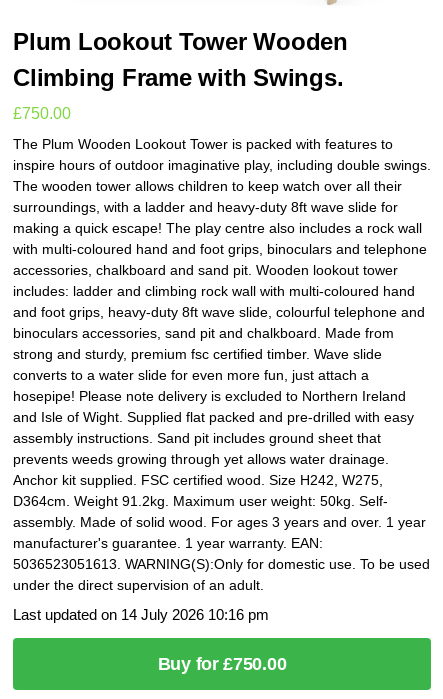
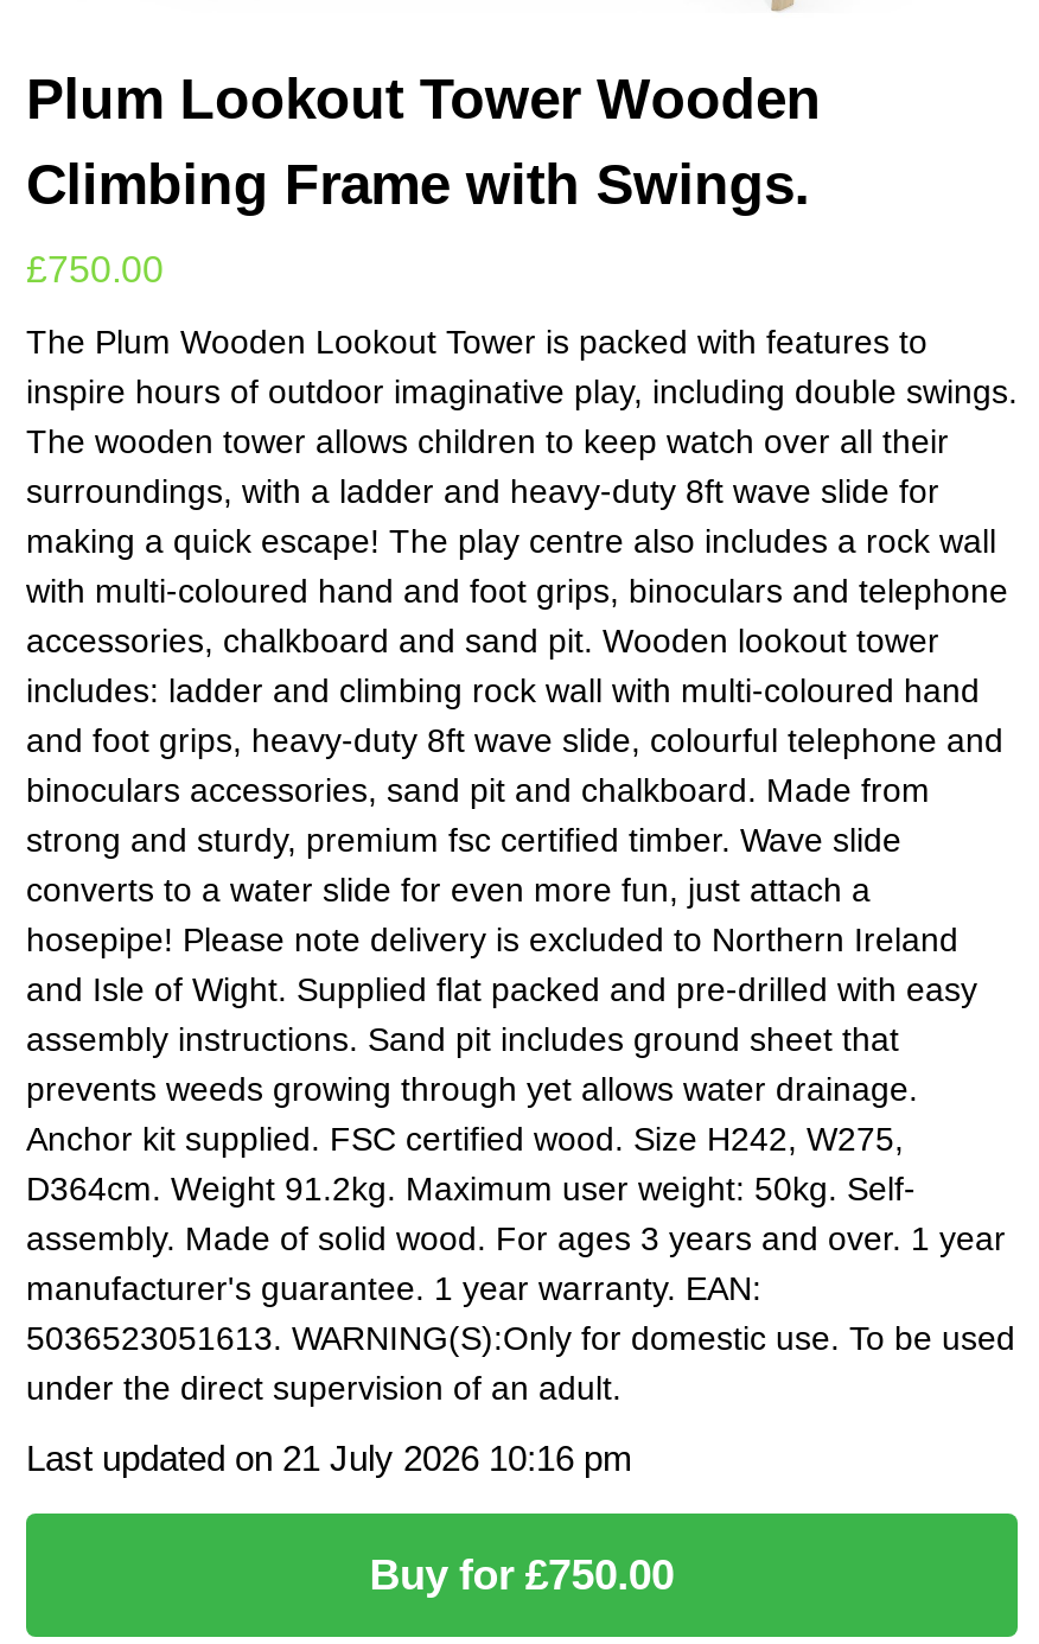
- Last updated on 14 July 2026 10:16 pm
+ Last updated on 21 July 2026 10:16 pm
